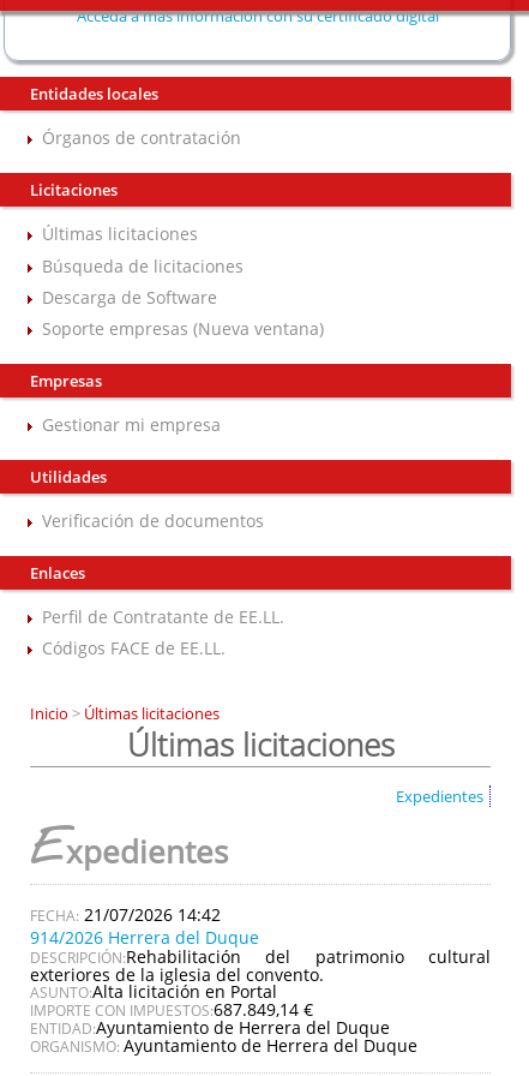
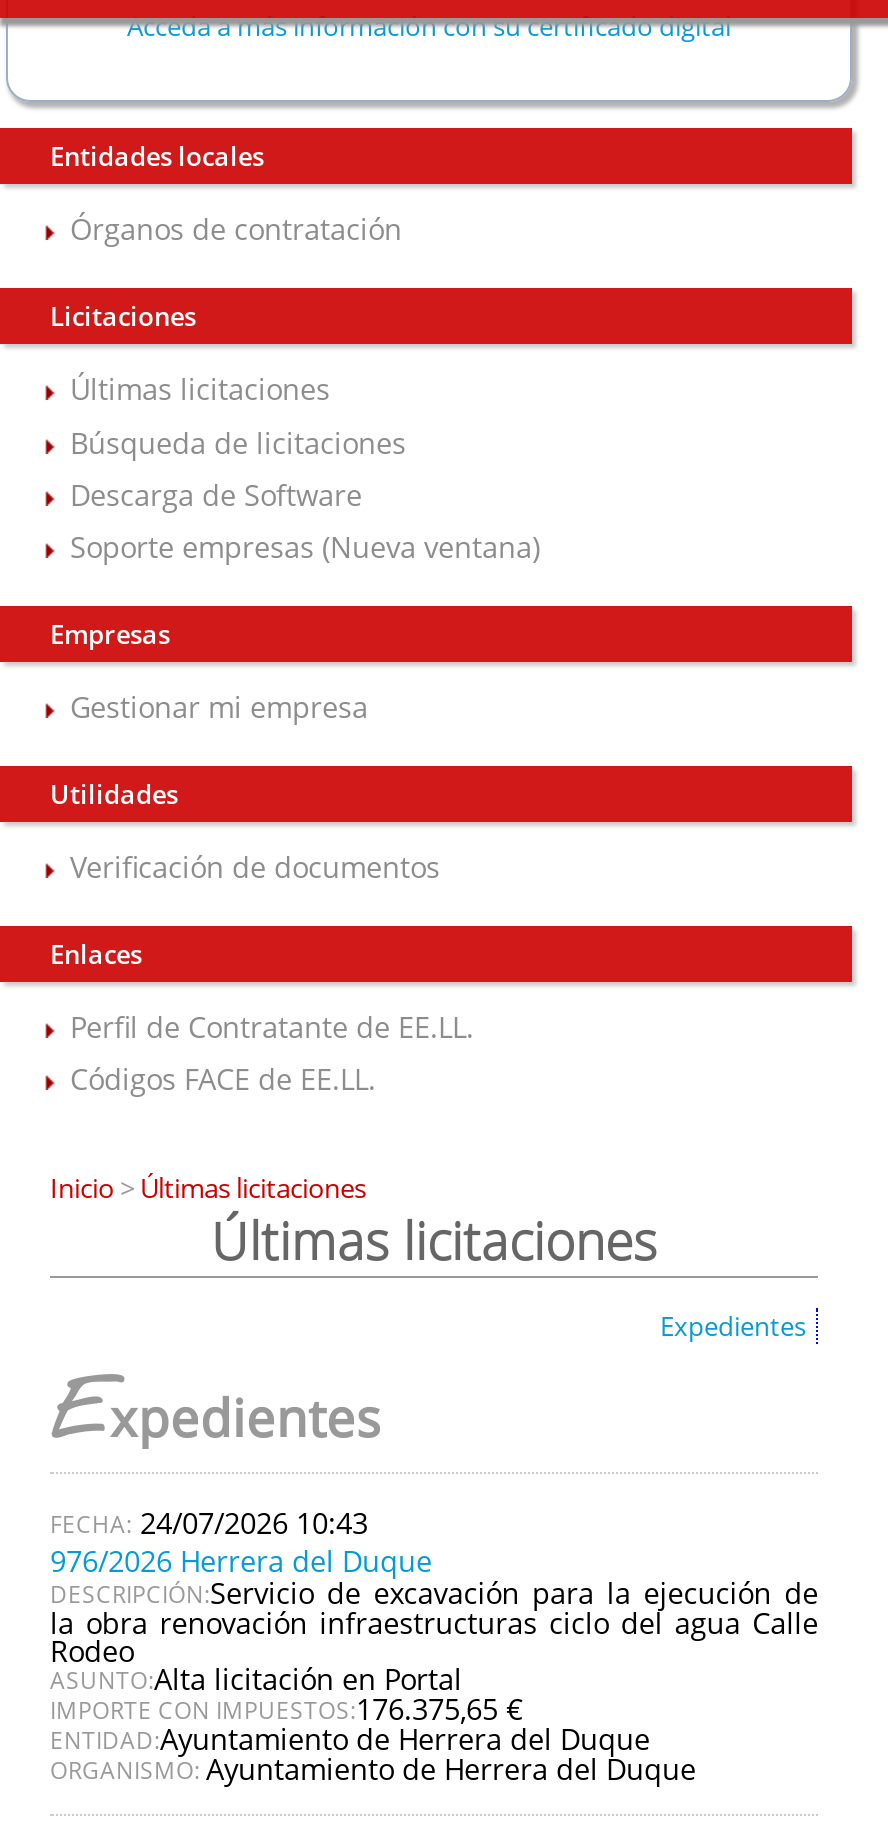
- 21/07/2026 14:42
- 914/2026 Herrera del Duque
- DESCRIPCIÓN:Rehabilitación del patrimonio cultural
- exteriores de la iglesia del convento.
+ 24/07/2026 10:43
+ 976/2026 Herrera del Duque
+ DESCRIPCIÓN:Servicio de excavación para la ejecución de
+ la obra renovación infraestructuras ciclo del agua Calle
+ Rodeo

- IMPORTE CON IMPUESTOS:687.849,14 €
+ IMPORTE CON IMPUESTOS:176.375,65 €
